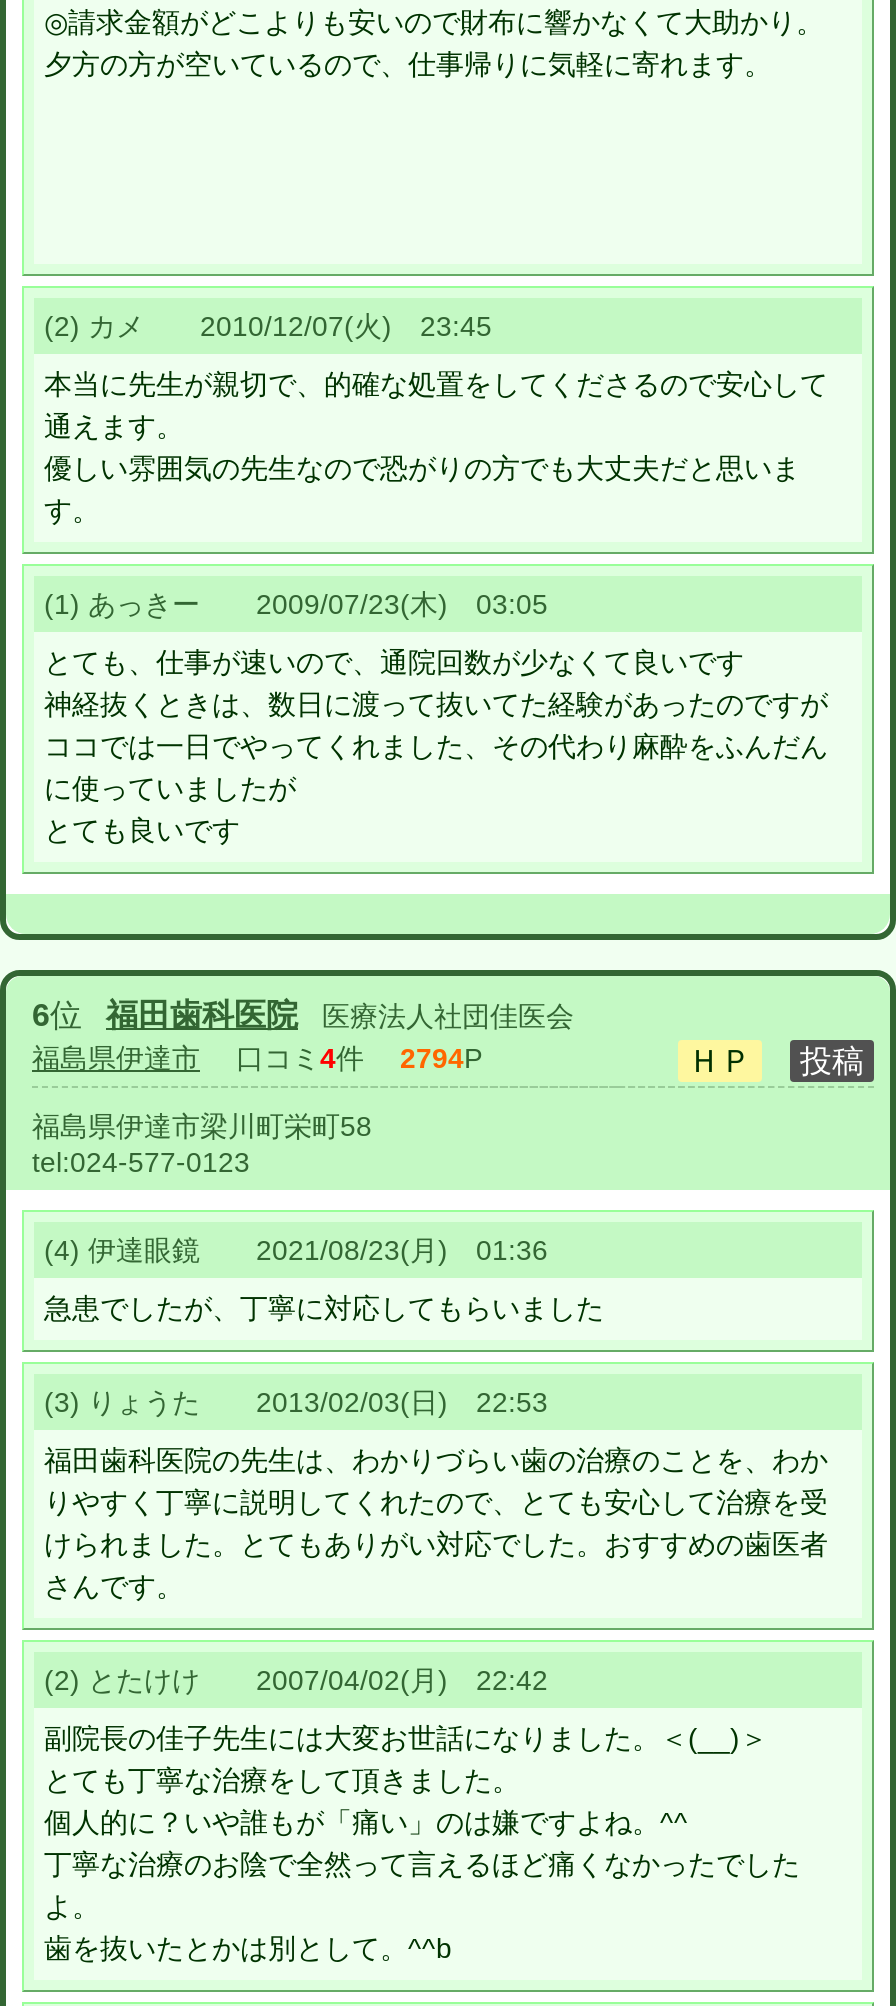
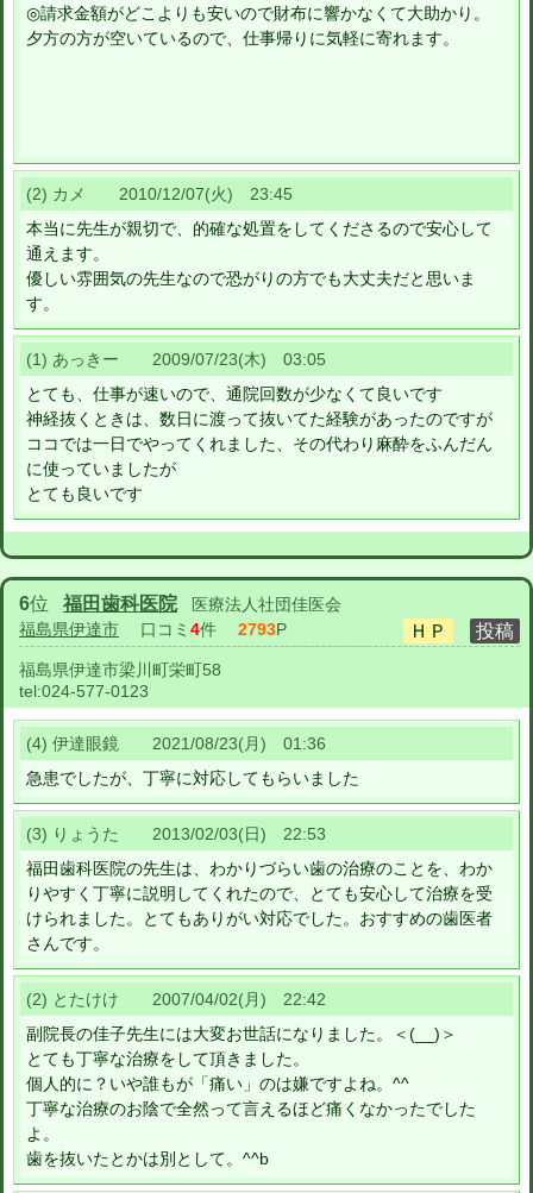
- 福島県伊達市口コミ4件2794P
+ 福島県伊達市口コミ4件2793P
